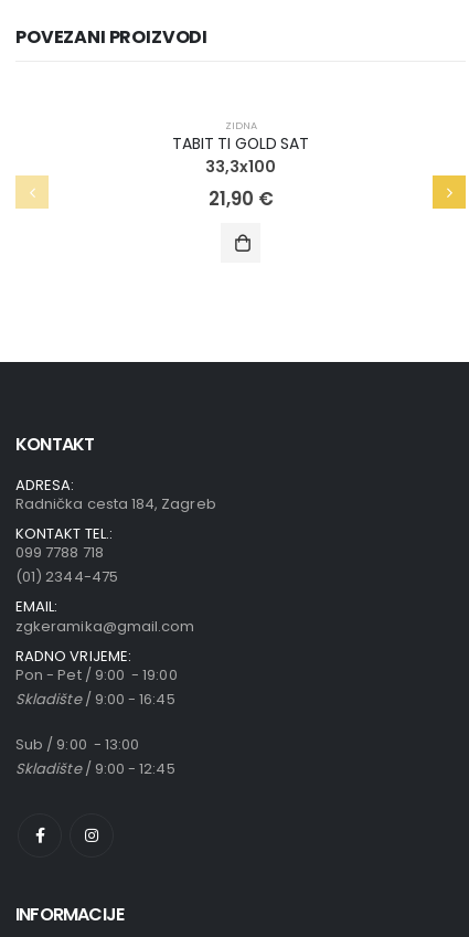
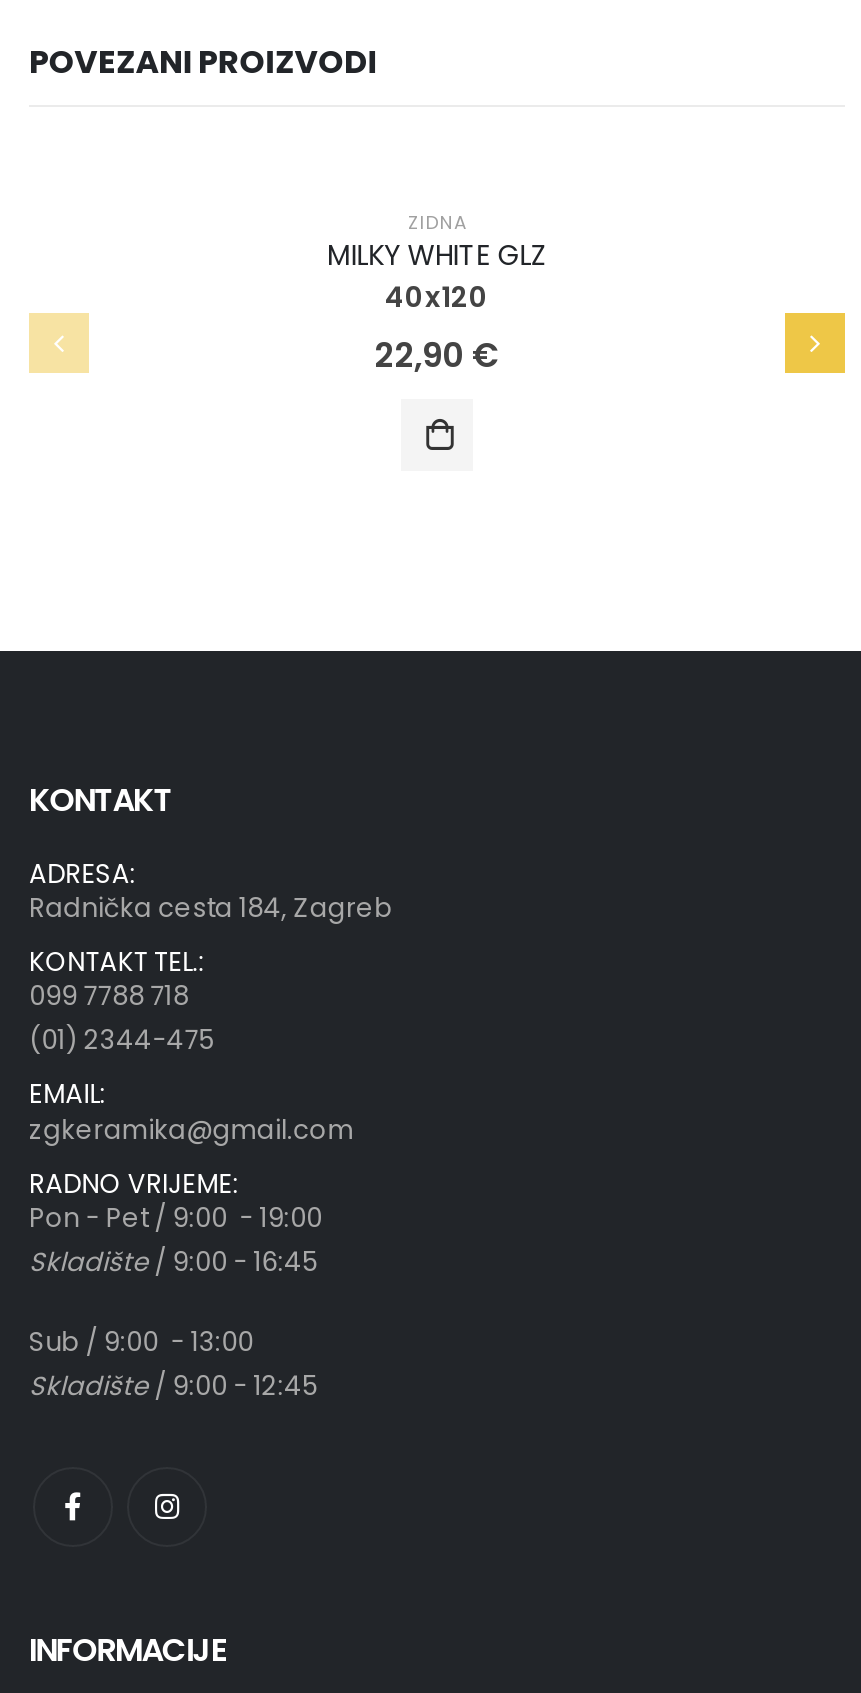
- TABIT TI GOLD SAT
- 33,3x100
- 21,90 €
+ MILKY WHITE GLZ
+ 40x120
+ 22,90 €
